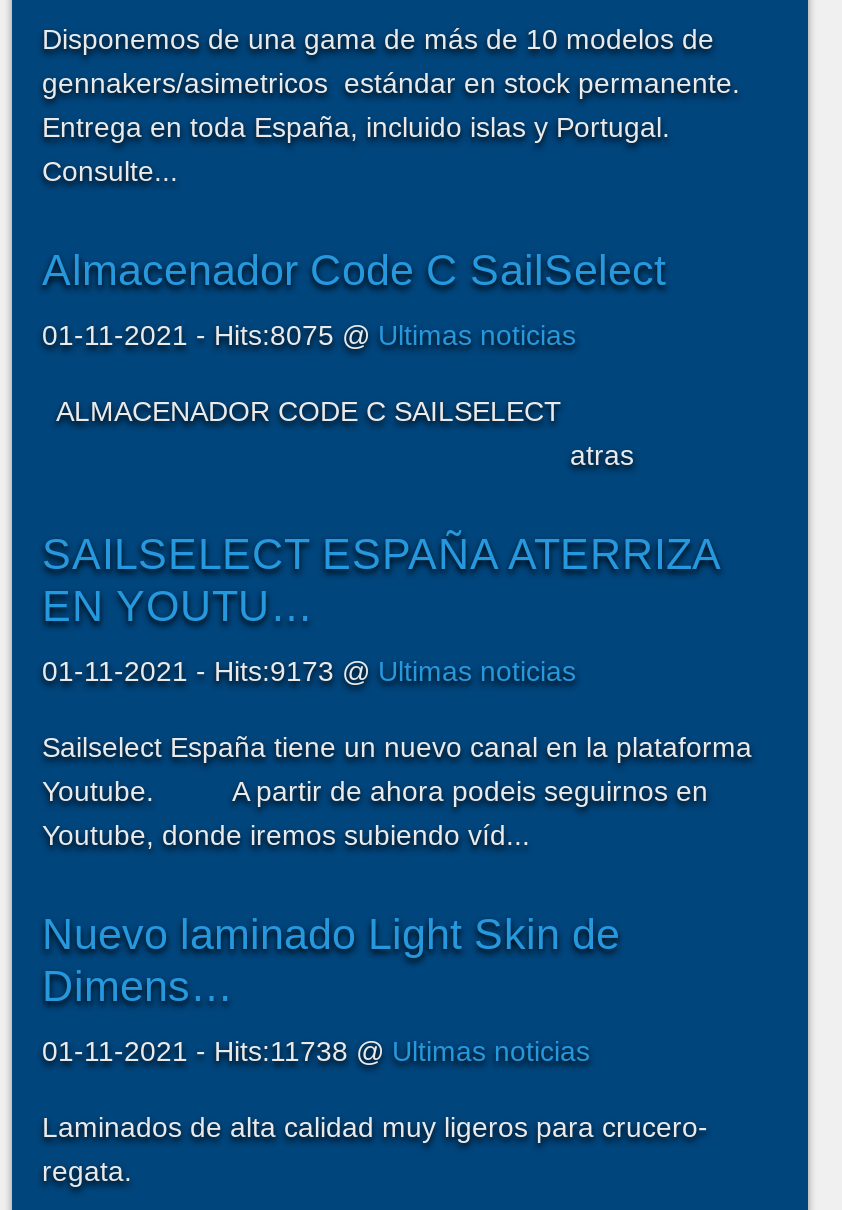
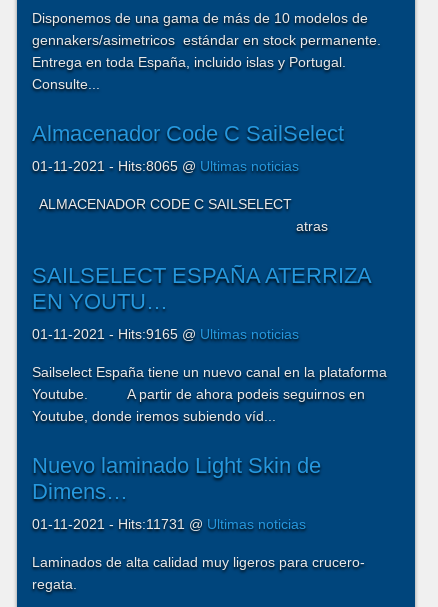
- 01-11-2021 - Hits:8075 @ Ultimas noticias
+ 01-11-2021 - Hits:8065 @ Ultimas noticias

- 01-11-2021 - Hits:9173 @ Ultimas noticias
+ 01-11-2021 - Hits:9165 @ Ultimas noticias

- 01-11-2021 - Hits:11738 @ Ultimas noticias
+ 01-11-2021 - Hits:11731 @ Ultimas noticias
